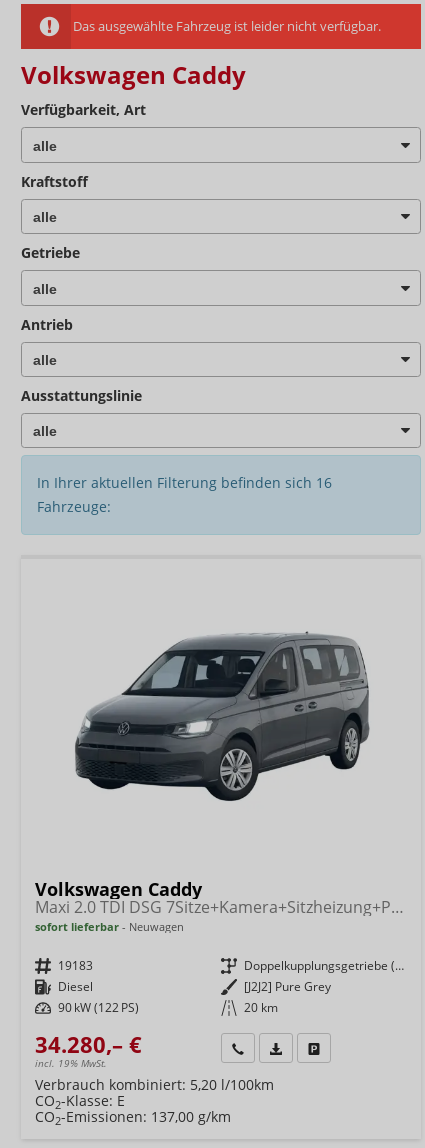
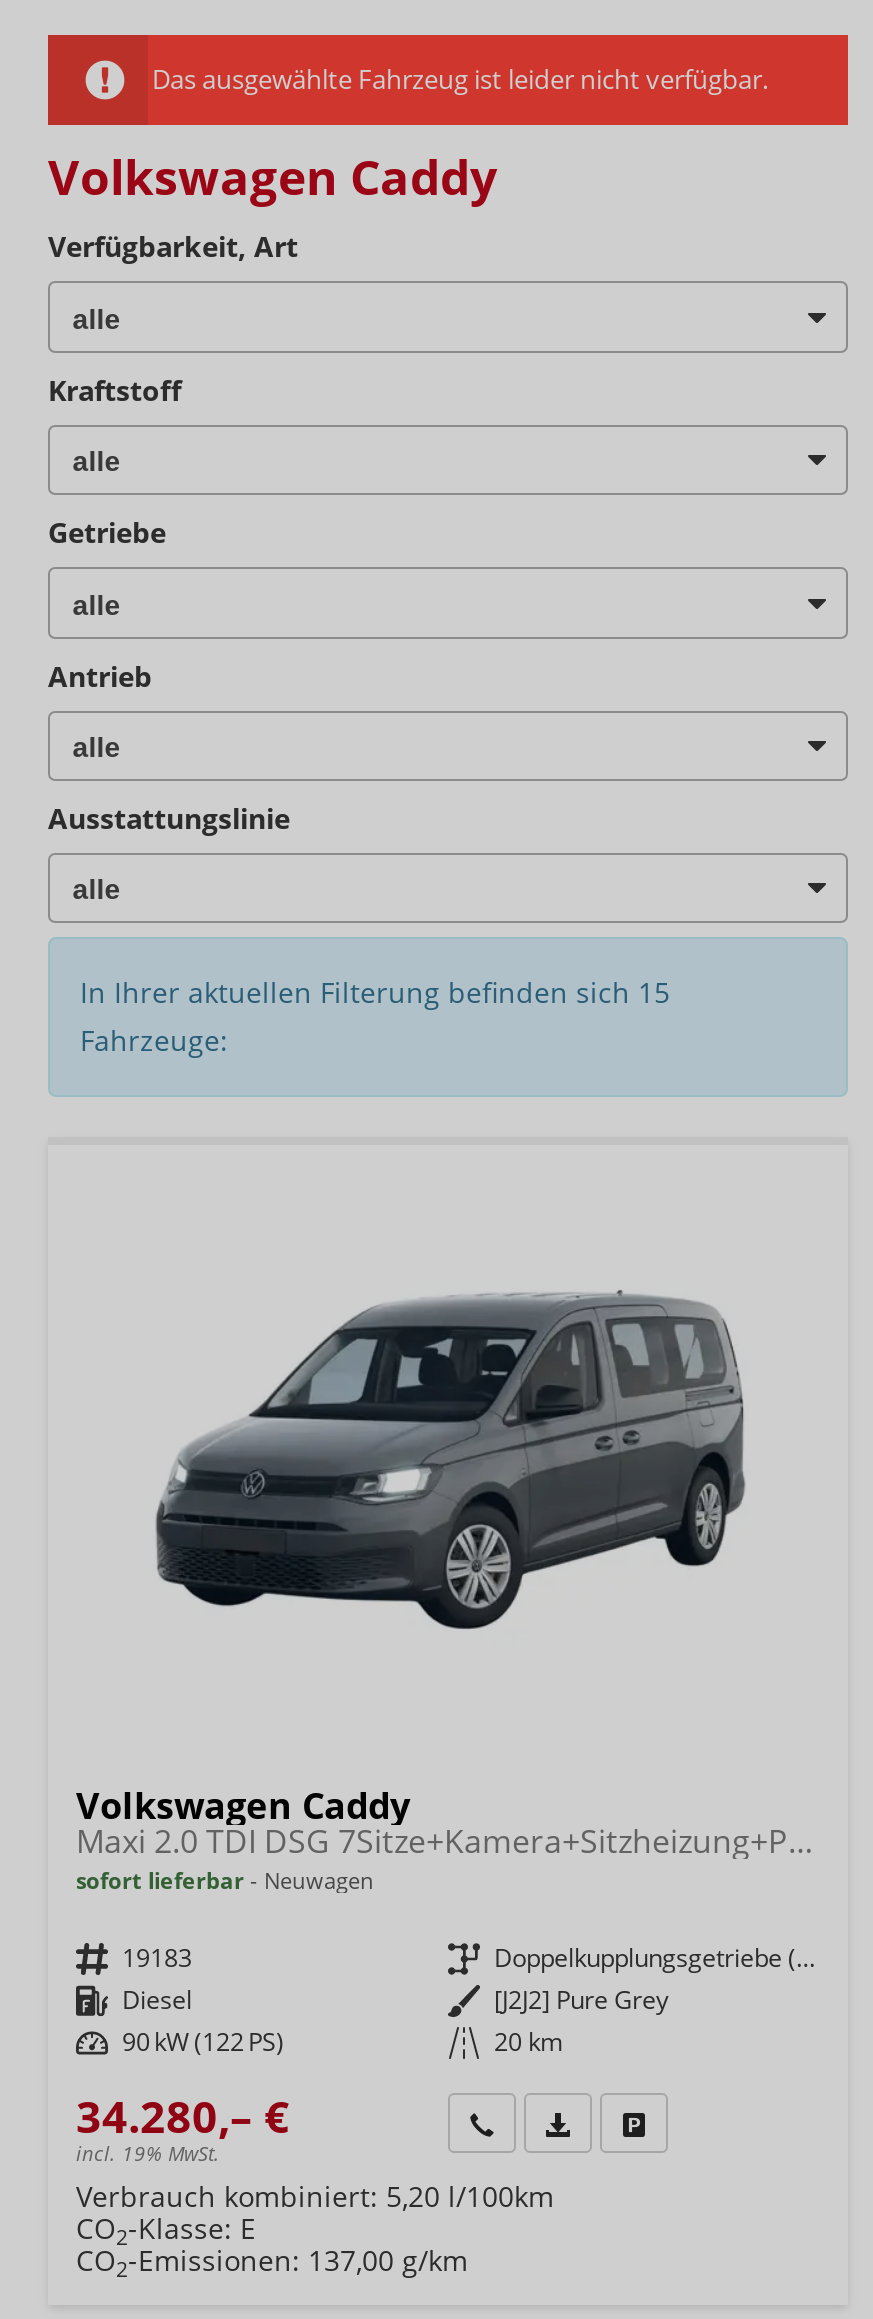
- In Ihrer aktuellen Filterung befinden sich 16
+ In Ihrer aktuellen Filterung befinden sich 15
